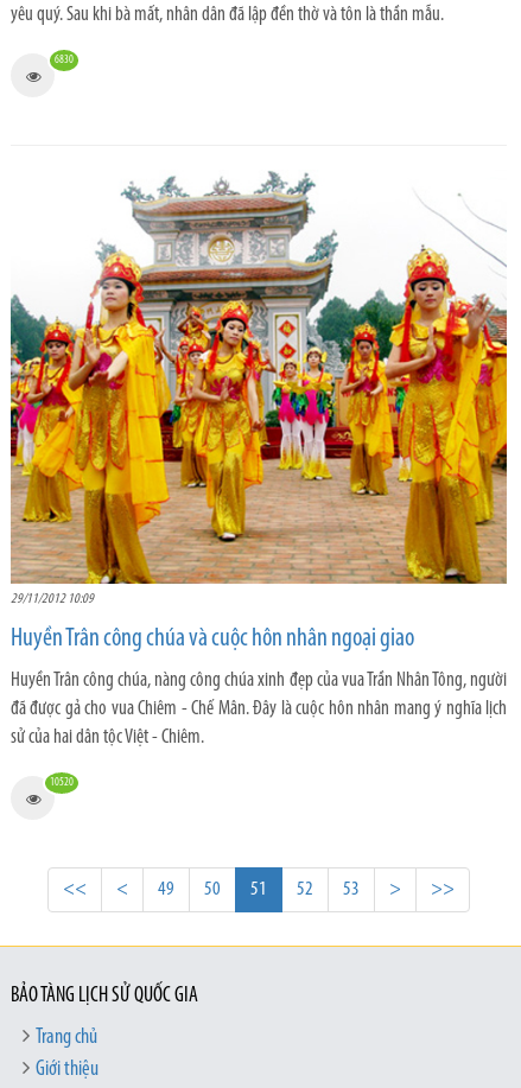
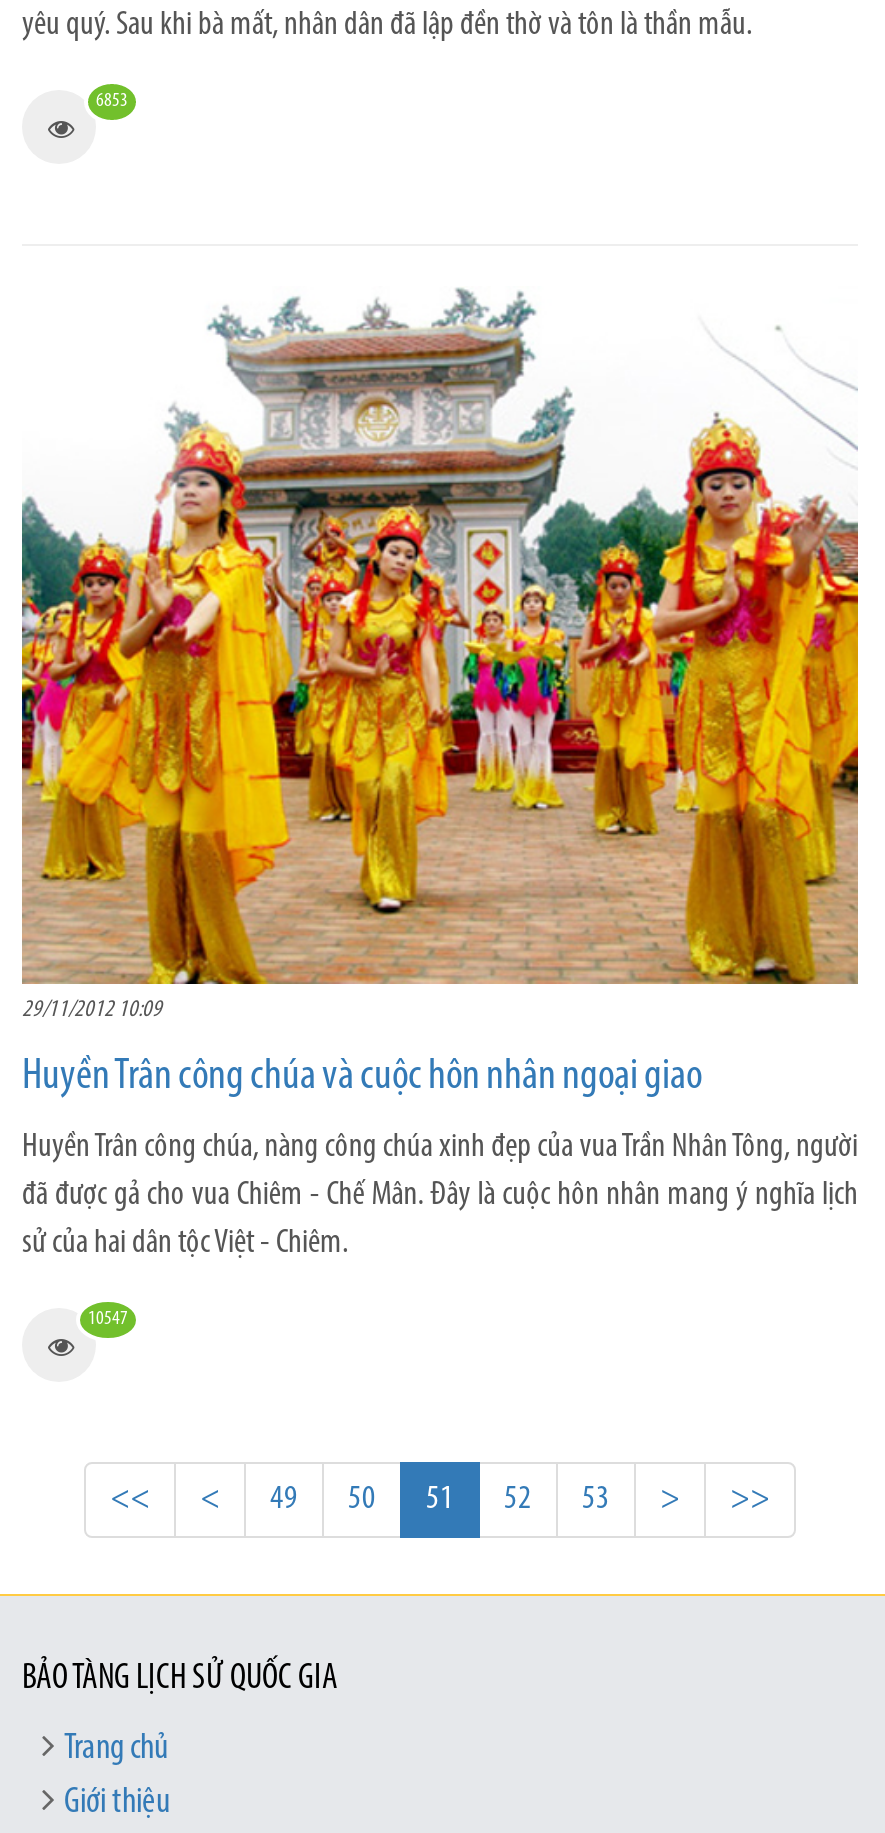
- 6830
+ 6853

- 10520
+ 10547
